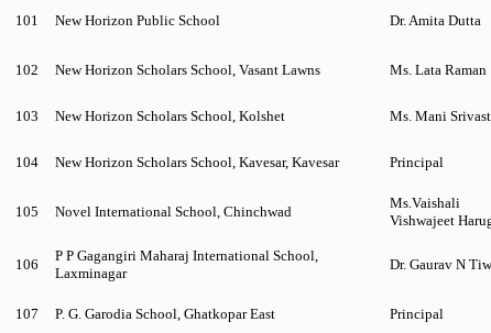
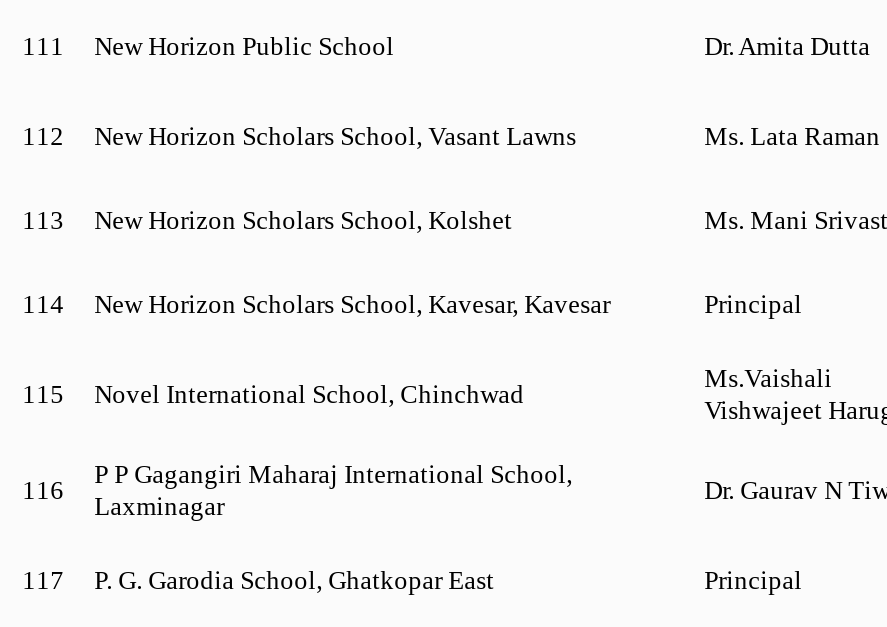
- 101 New Horizon Public School
+ 111 New Horizon Public School

- 102 New Horizon Scholars School, Vasant Lawns
+ 112 New Horizon Scholars School, Vasant Lawns

- 103 New Horizon Scholars School, Kolshet
+ 113 New Horizon Scholars School, Kolshet

- 104 New Horizon Scholars School, Kavesar, Kavesar
+ 114 New Horizon Scholars School, Kavesar, Kavesar

- 105 Novel International School, Chinchwad
+ 115 Novel International School, Chinchwad

- 106
+ 116

- 107 P. G. Garodia School, Ghatkopar East
+ 117 P. G. Garodia School, Ghatkopar East
